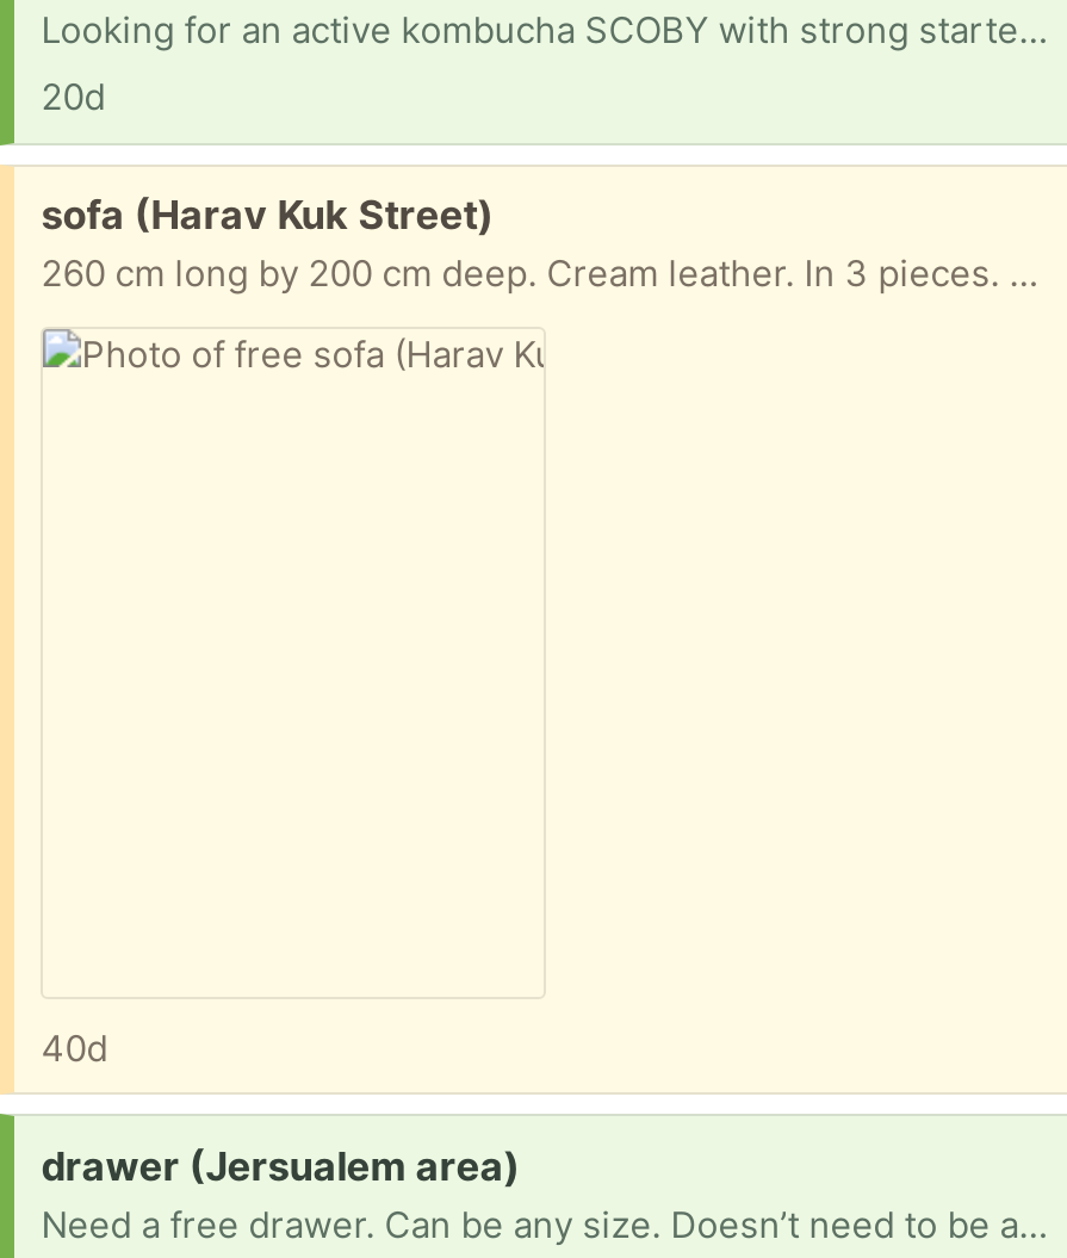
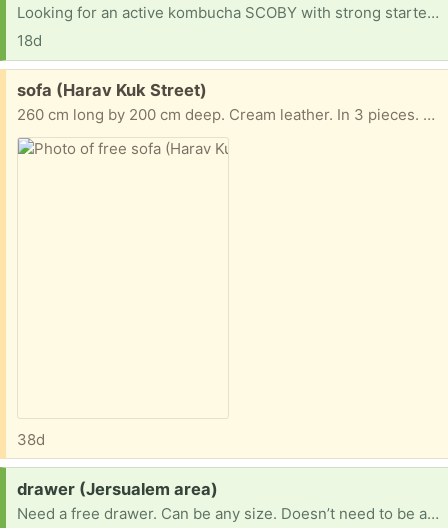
- 20d
+ 18d

- 40d
+ 38d
